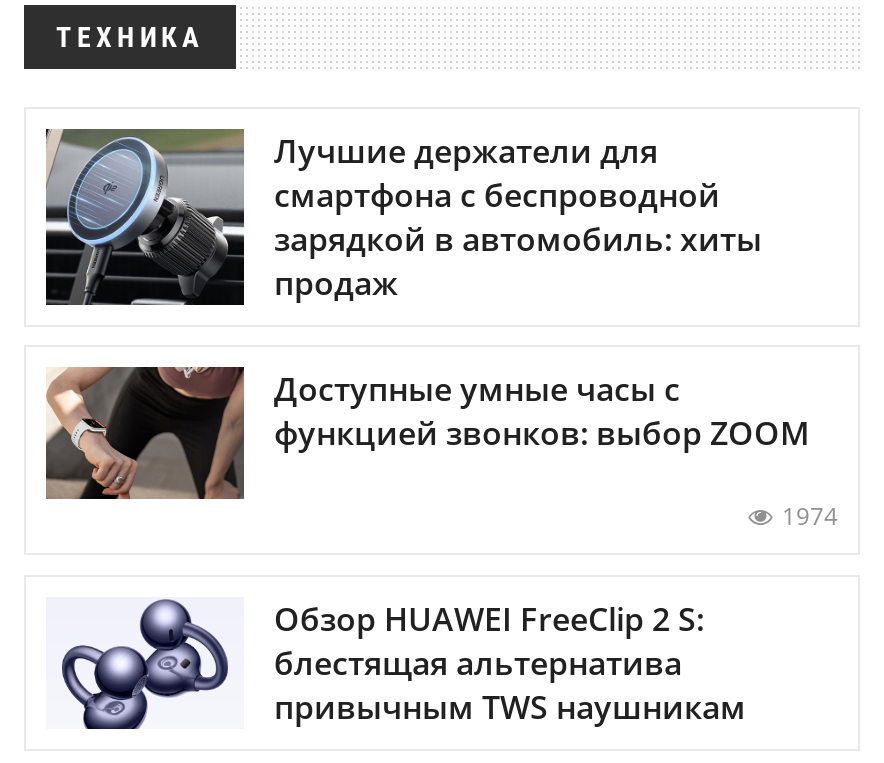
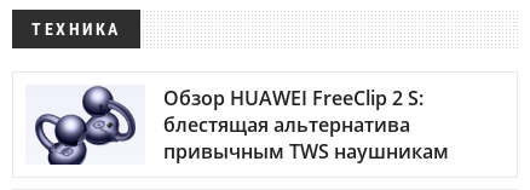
- [image]
- Лучшие держатели для
- смартфона с беспроводной
- зарядкой в автомобиль: хиты
- продаж
- Доступные умные часы с
- функцией звонков: выбор ZOOM
- 1974

- [image]
